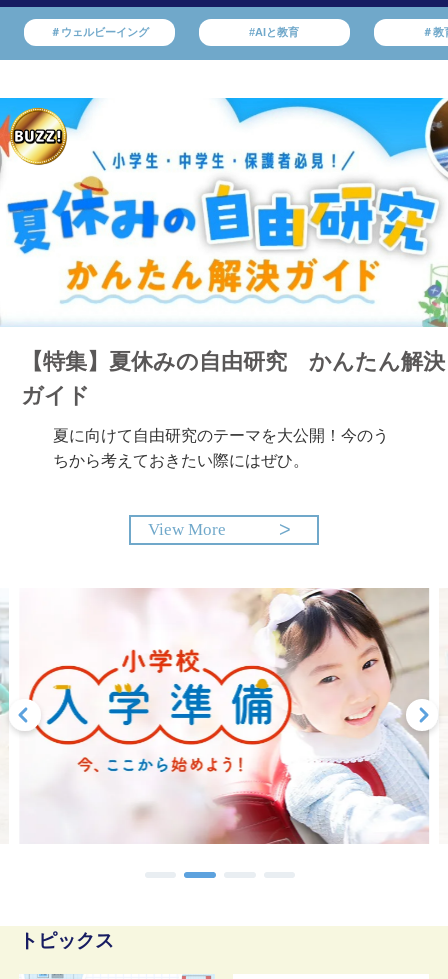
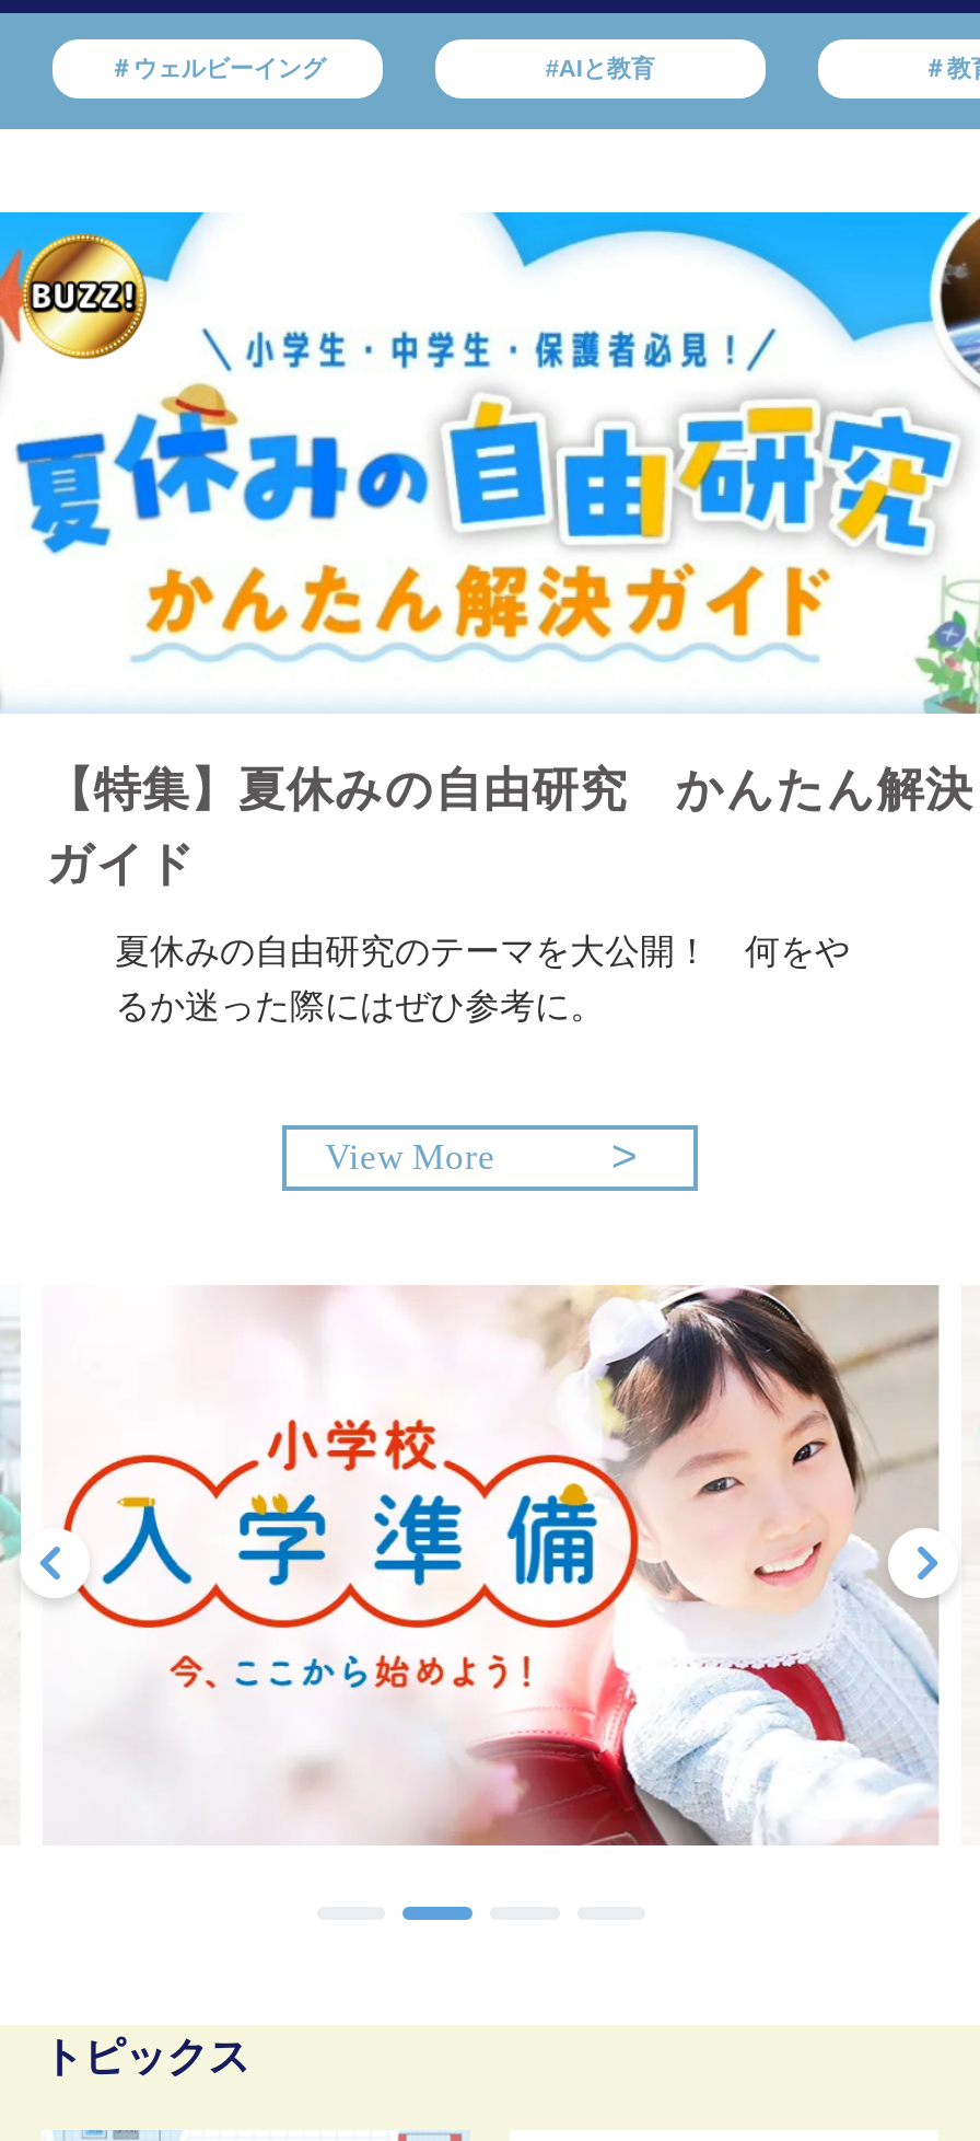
- 夏に向けて自由研究のテーマを大公開！今のう
+ 夏休みの自由研究のテーマを大公開！ 何をや

- ちから考えておきたい際にはぜひ。
+ るか迷った際にはぜひ参考に。
